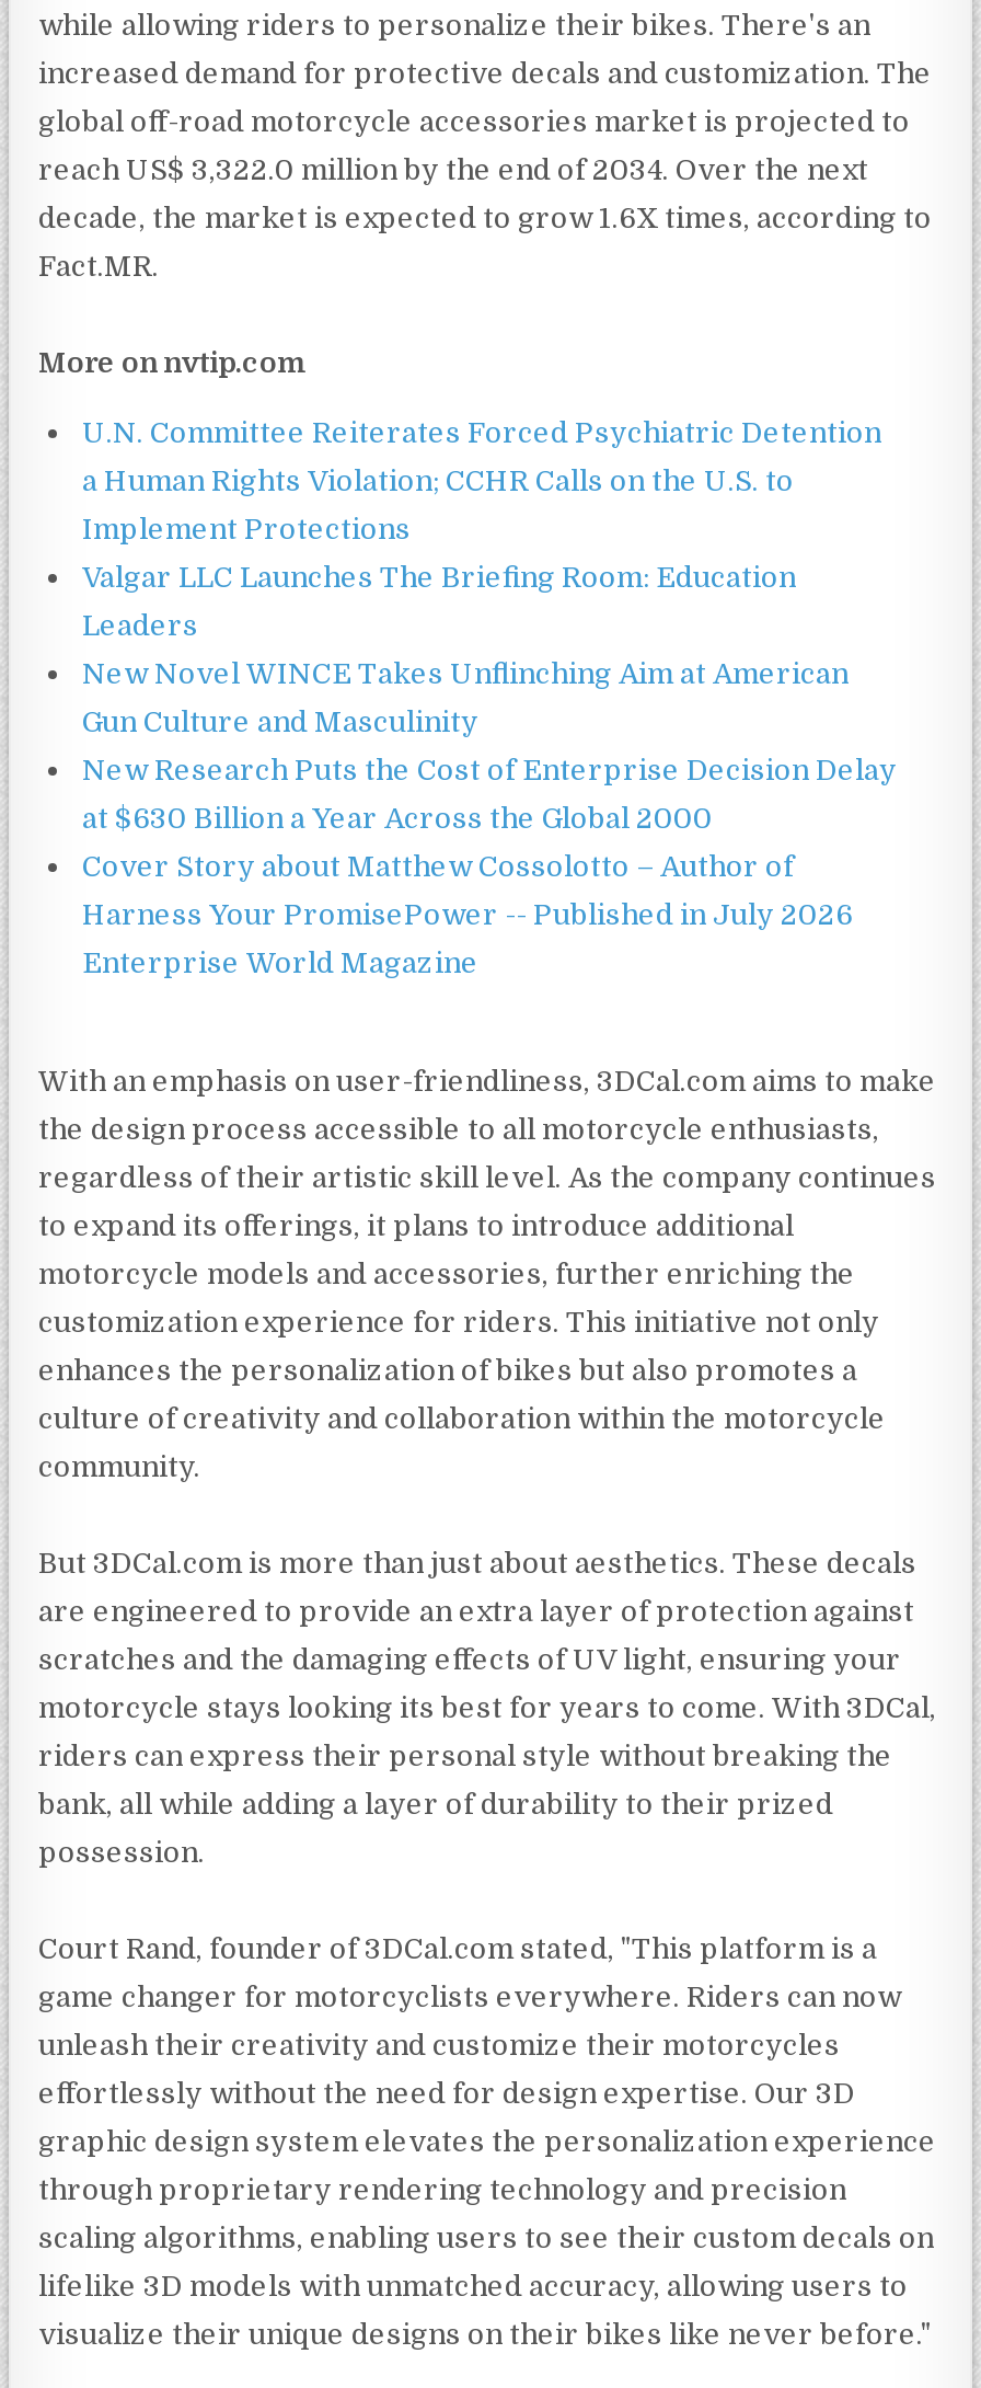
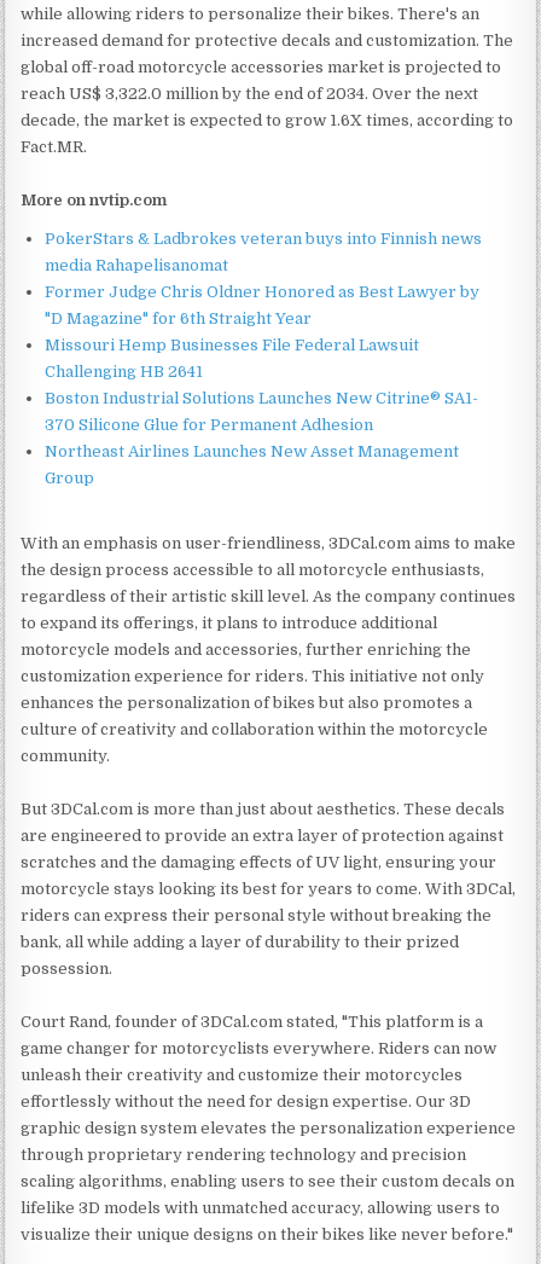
- U.N. Committee Reiterates Forced Psychiatric Detention
- a Human Rights Violation; CCHR Calls on the U.S. to
- Implement Protections
- Valgar LLC Launches The Briefing Room: Education
- Leaders
- New Novel WINCE Takes Unflinching Aim at American
- Gun Culture and Masculinity
- New Research Puts the Cost of Enterprise Decision Delay
- at $630 Billion a Year Across the Global 2000
- Cover Story about Matthew Cossolotto – Author of
- Harness Your PromisePower -- Published in July 2026
- Enterprise World Magazine
+ PokerStars & Ladbrokes veteran buys into Finnish news
+ media Rahapelisanomat
+ Former Judge Chris Oldner Honored as Best Lawyer by
+ "D Magazine" for 6th Straight Year
+ Missouri Hemp Businesses File Federal Lawsuit
+ Challenging HB 2641
+ Boston Industrial Solutions Launches New Citrine® SA1-
+ 370 Silicone Glue for Permanent Adhesion
+ Northeast Airlines Launches New Asset Management
+ Group
